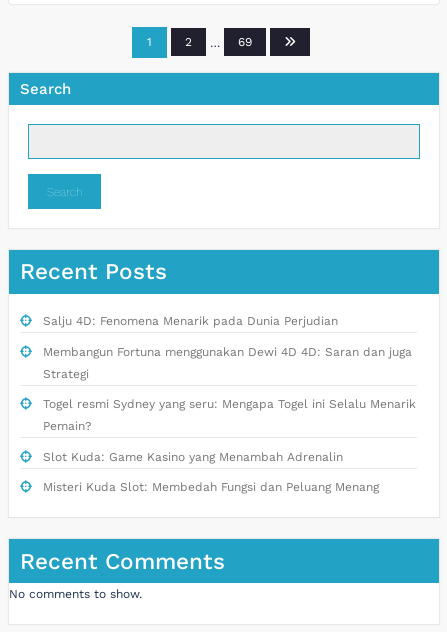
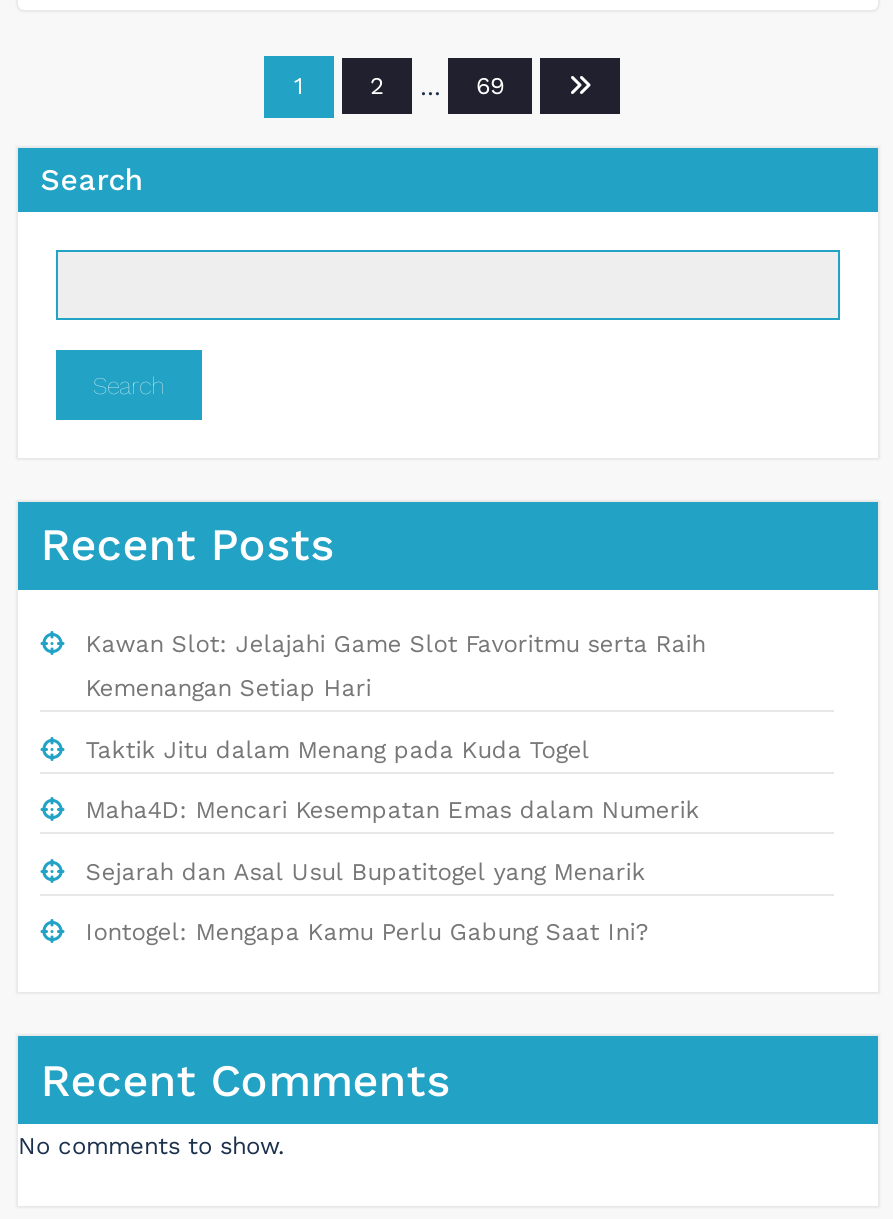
- Salju 4D: Fenomena Menarik pada Dunia Perjudian
- Membangun Fortuna menggunakan Dewi 4D 4D: Saran dan juga
- Strategi
- Togel resmi Sydney yang seru: Mengapa Togel ini Selalu Menarik
- Pemain?
- Slot Kuda: Game Kasino yang Menambah Adrenalin
- Misteri Kuda Slot: Membedah Fungsi dan Peluang Menang
+ Kawan Slot: Jelajahi Game Slot Favoritmu serta Raih
+ Kemenangan Setiap Hari
+ Taktik Jitu dalam Menang pada Kuda Togel
+ Maha4D: Mencari Kesempatan Emas dalam Numerik
+ Sejarah dan Asal Usul Bupatitogel yang Menarik
+ Iontogel: Mengapa Kamu Perlu Gabung Saat Ini?
